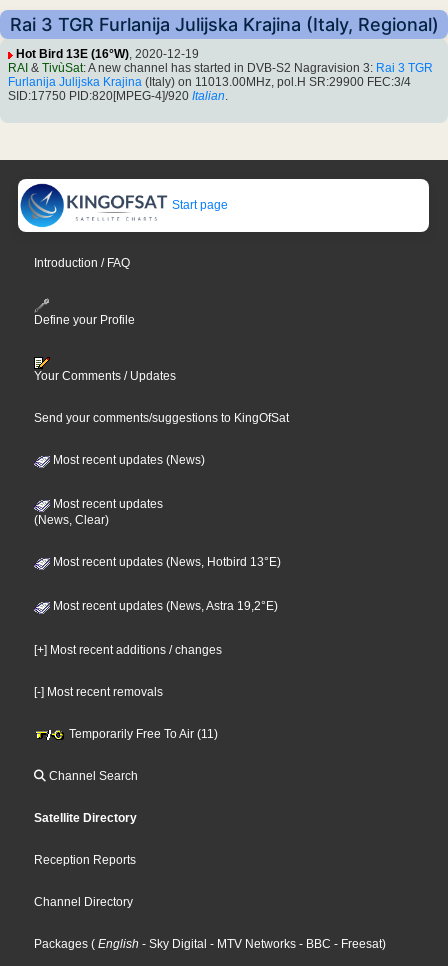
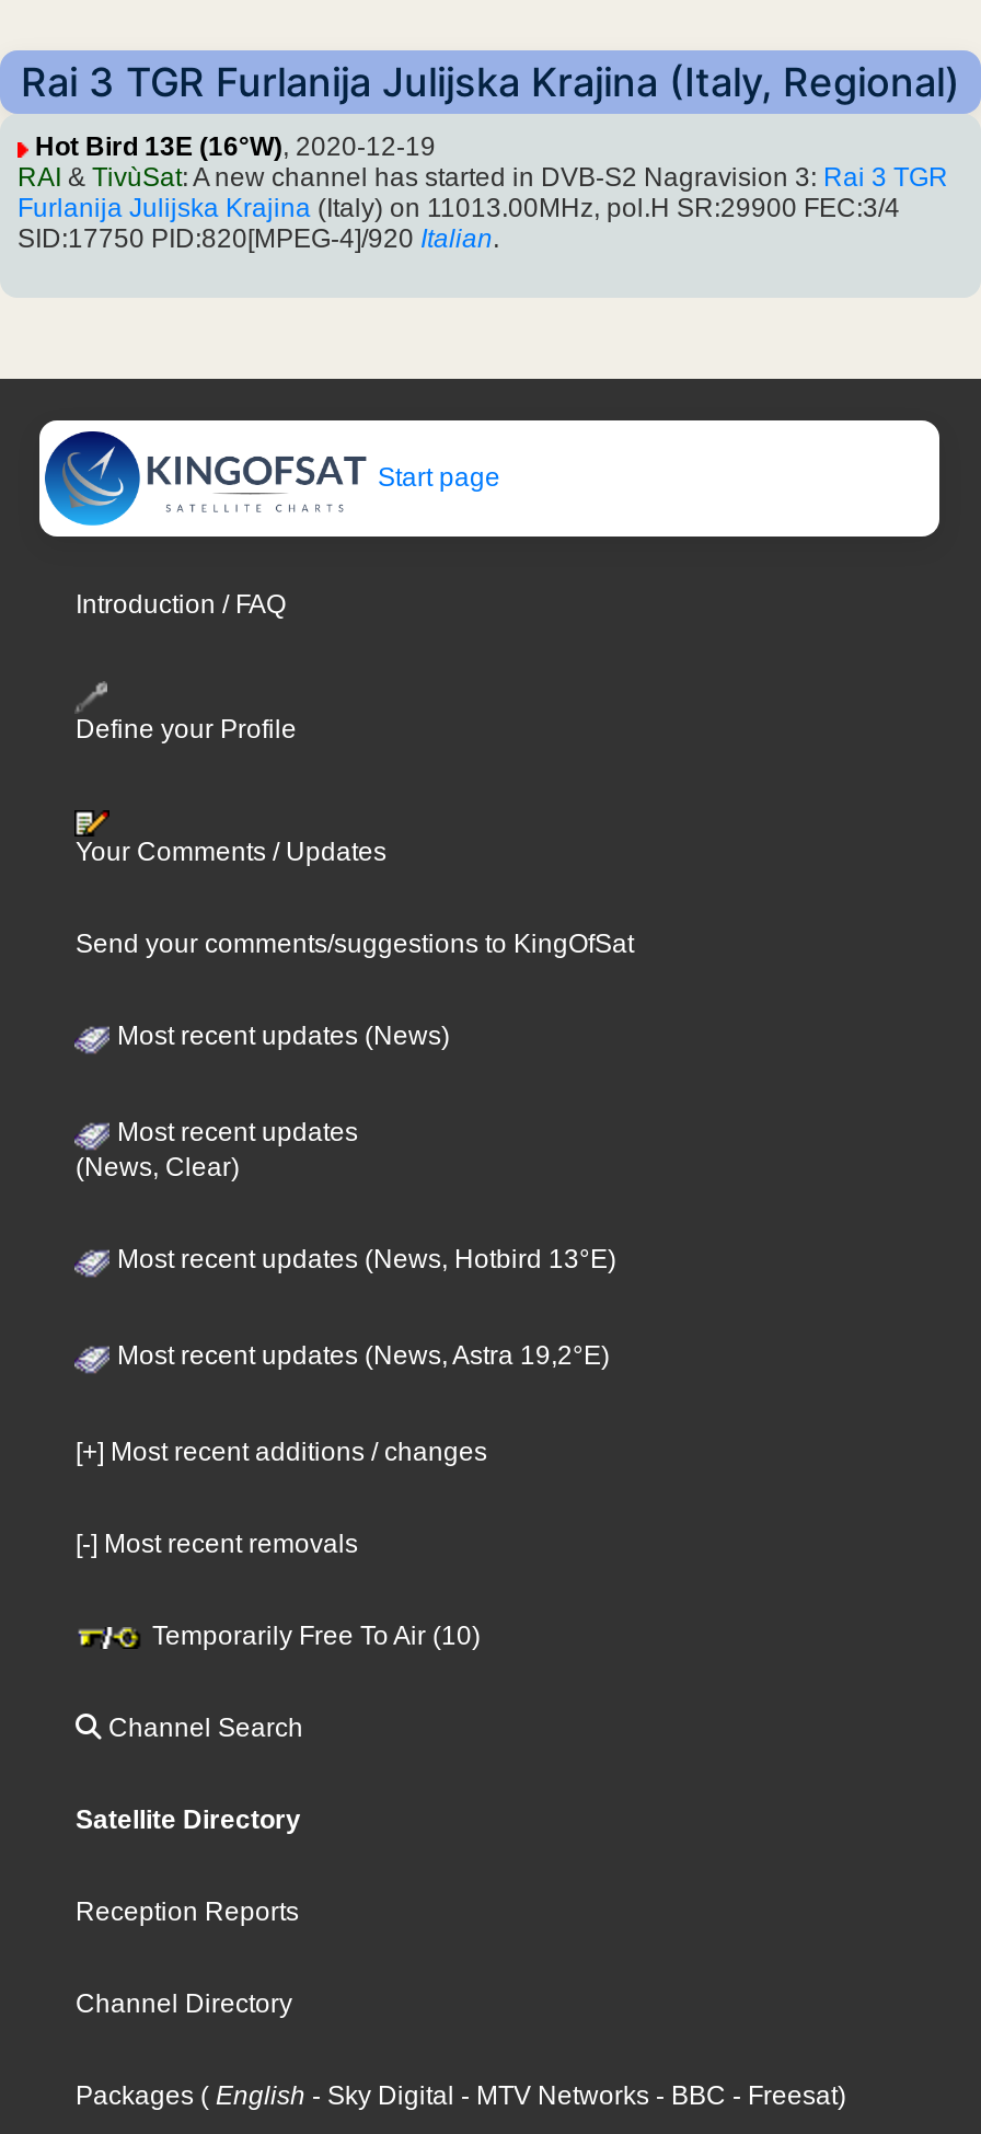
- Temporarily Free To Air (11)
+ Temporarily Free To Air (10)
